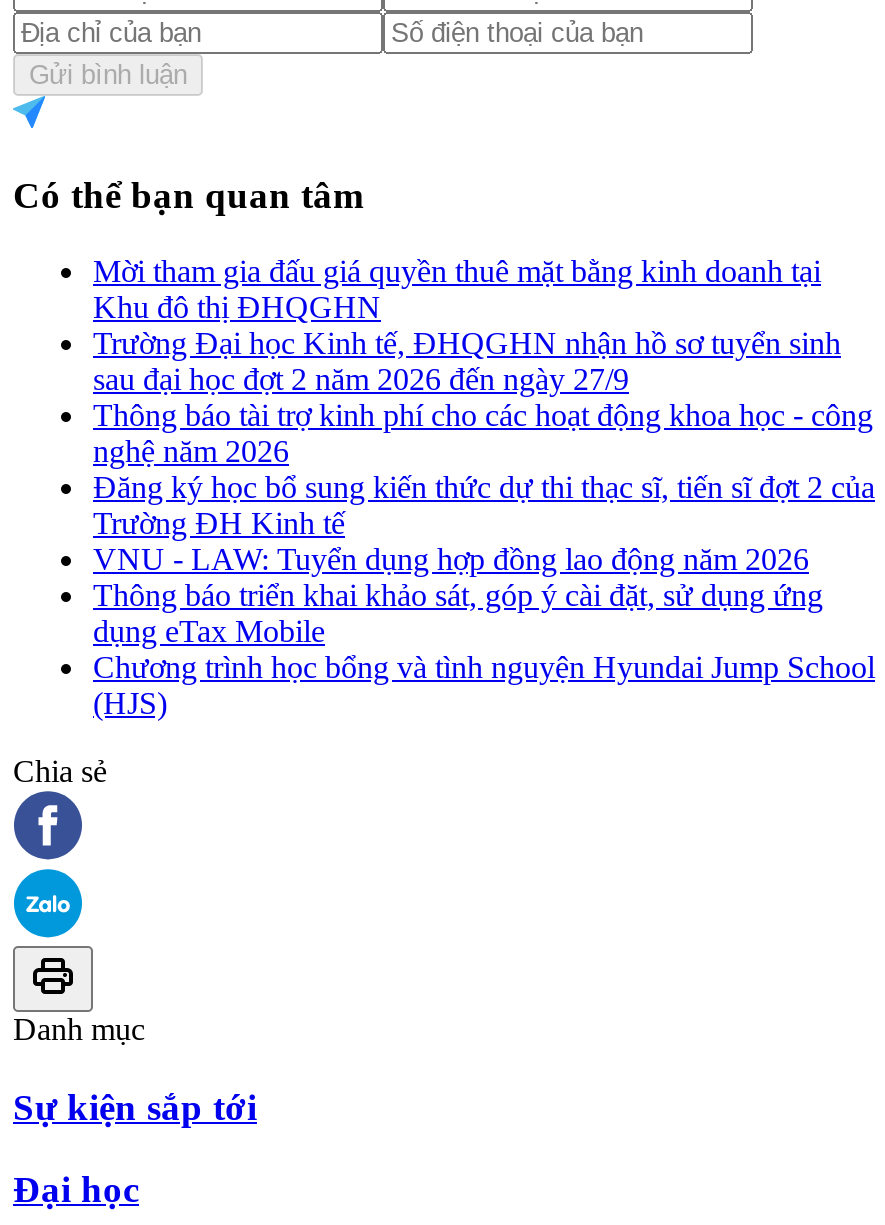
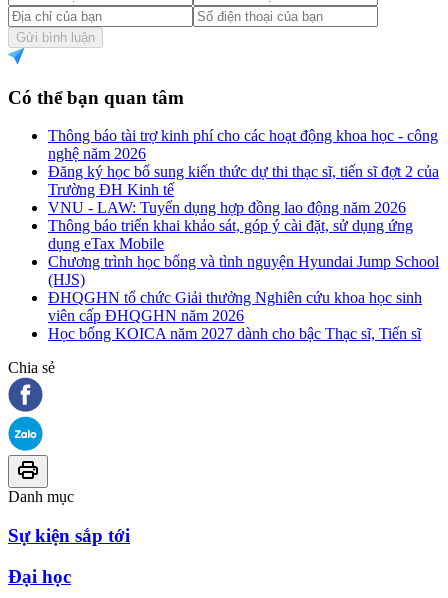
- Mời tham gia đấu giá quyền thuê mặt bằng kinh doanh tại
- Khu đô thị ĐHQGHN
- Trường Đại học Kinh tế, ĐHQGHN nhận hồ sơ tuyển sinh
- sau đại học đợt 2 năm 2026 đến ngày 27/9

moved up: Thông báo tài trợ kinh phí cho các hoạt động khoa học - công | nghệ năm 2026 | Đăng ký học bổ sung kiến thức dự thi thạc sĩ, tiến sĩ đợt 2 của | ... | Chương trình học bổng và tình nguyện Hyundai Jump School | (HJS)

+ ĐHQGHN tổ chức Giải thưởng Nghiên cứu khoa học sinh
+ viên cấp ĐHQGHN năm 2026
+ Học bổng KOICA năm 2027 dành cho bậc Thạc sĩ, Tiến sĩ
